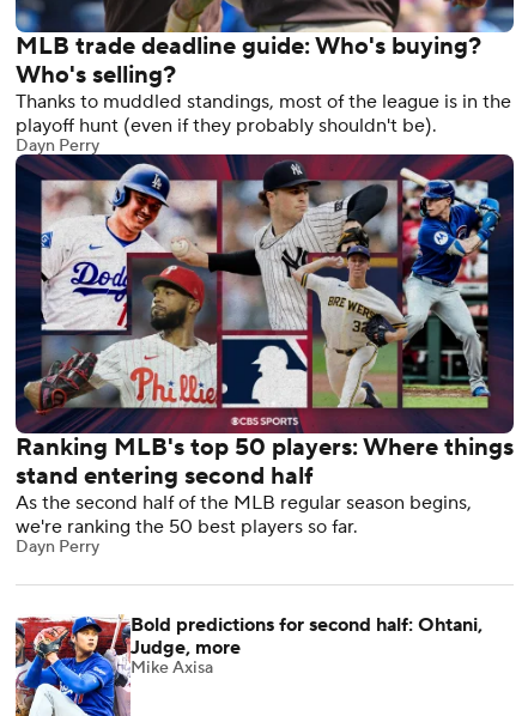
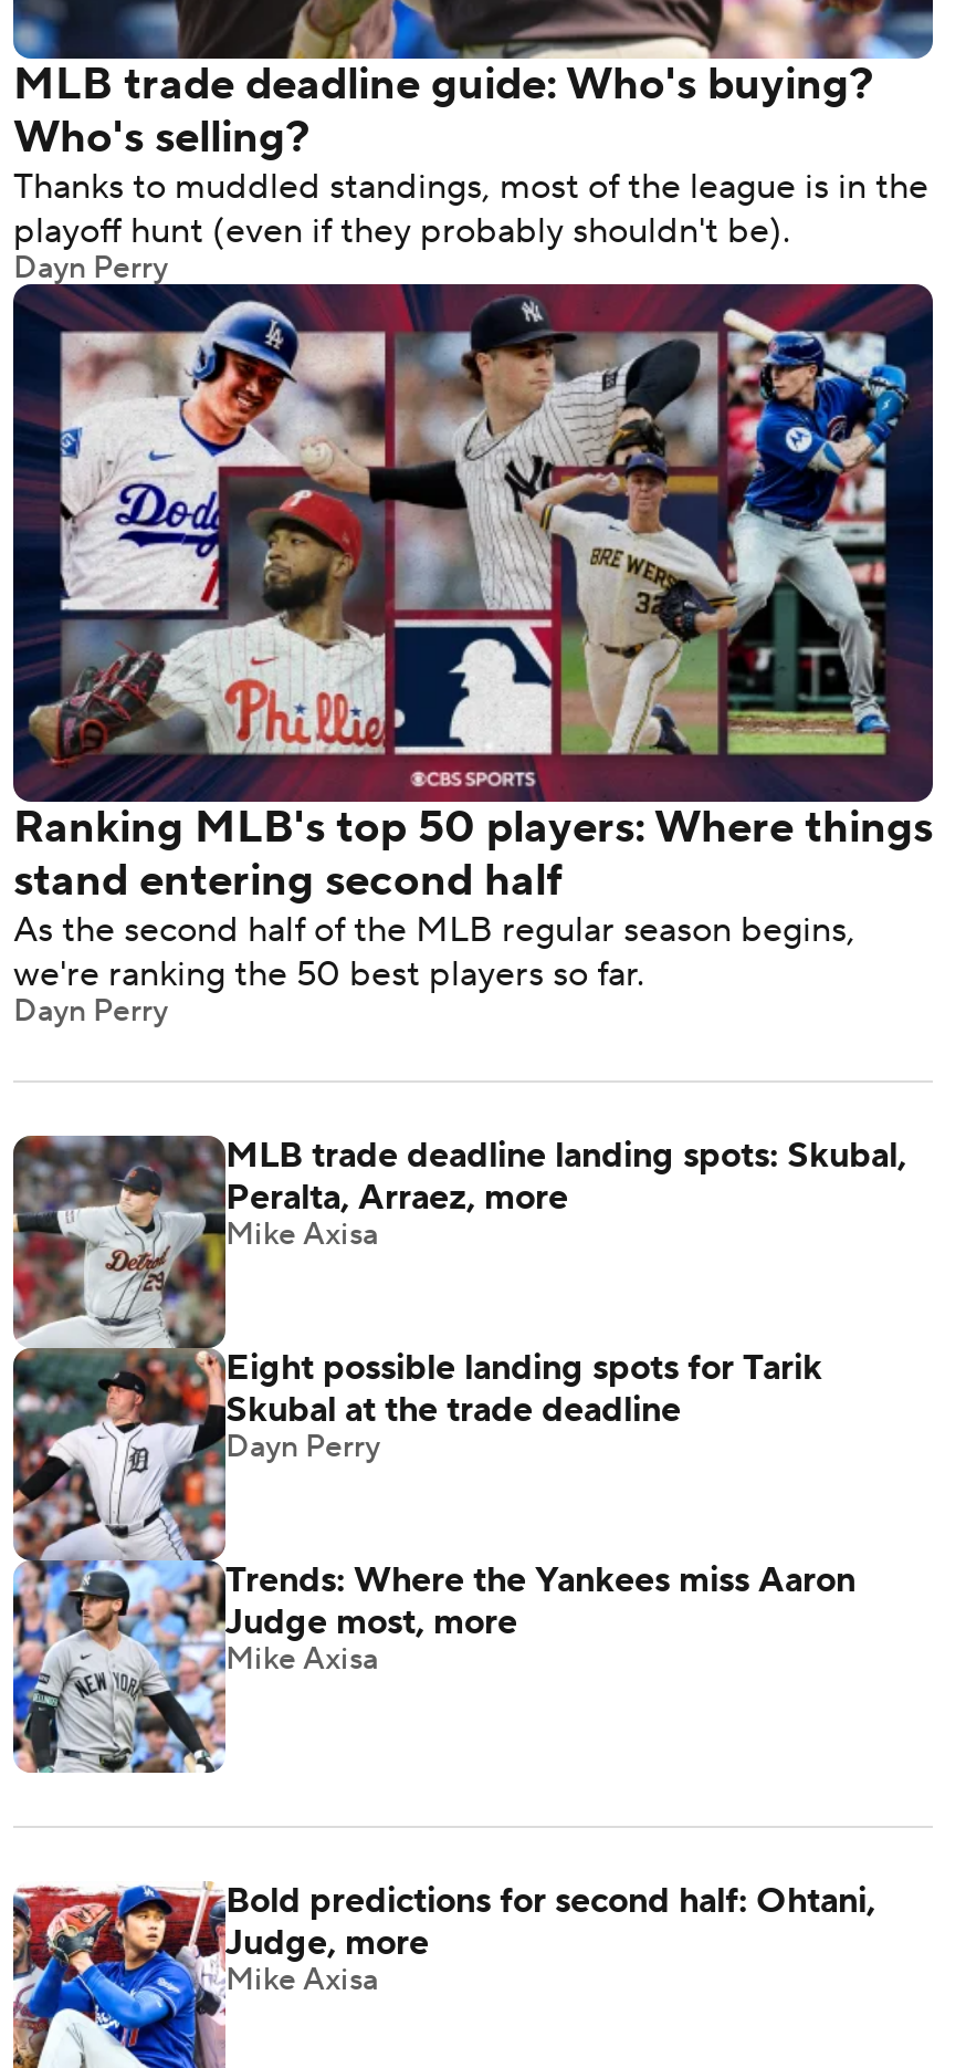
+ [image]
+ MLB trade deadline landing spots: Skubal,
+ Peralta, Arraez, more
+ Mike Axisa
+ Eight possible landing spots for Tarik
+ Skubal at the trade deadline
+ Dayn Perry
+ Trends: Where the Yankees miss Aaron
+ Judge most, more
+ Mike Axisa
